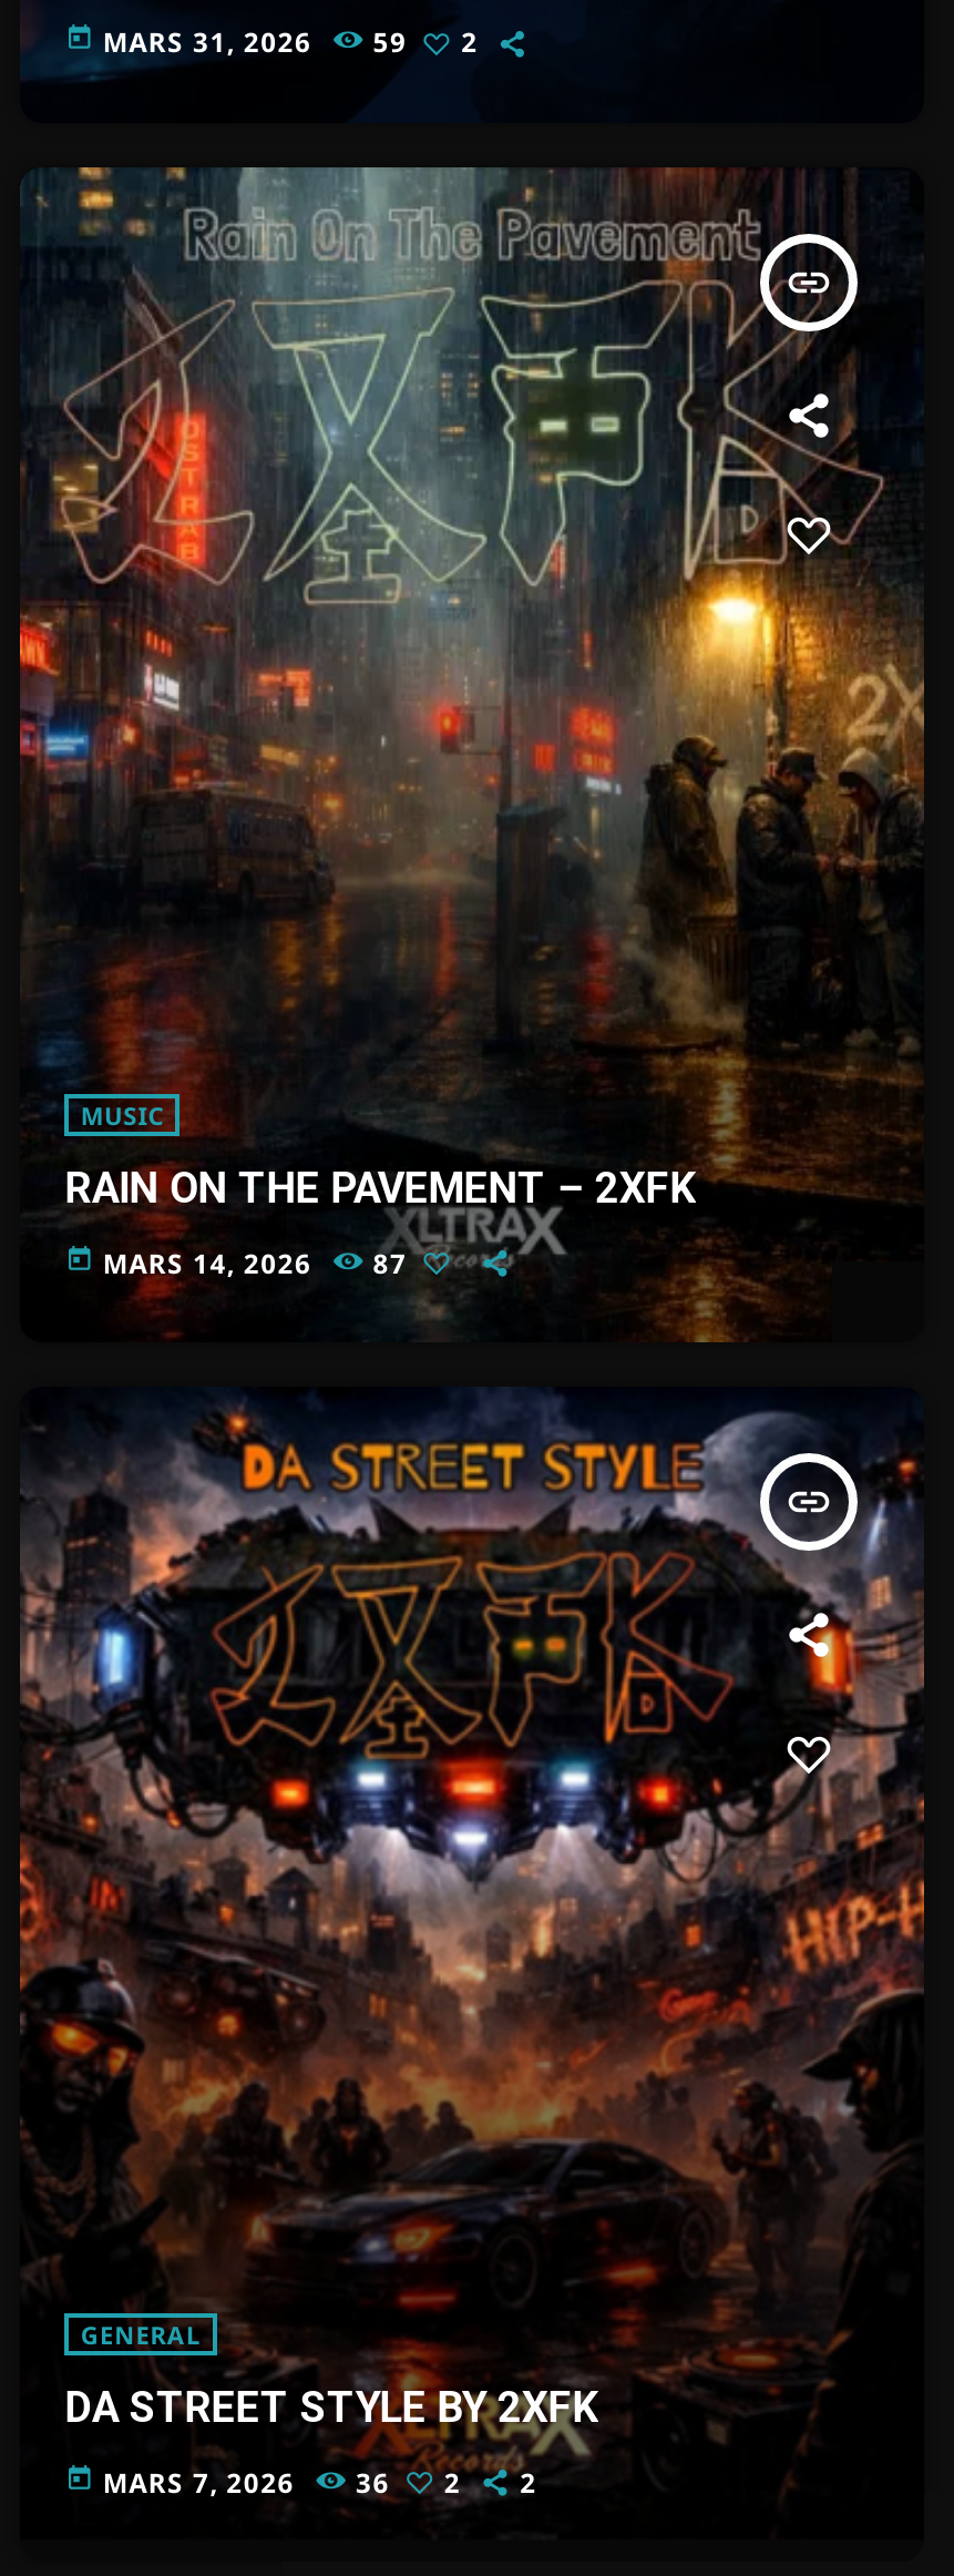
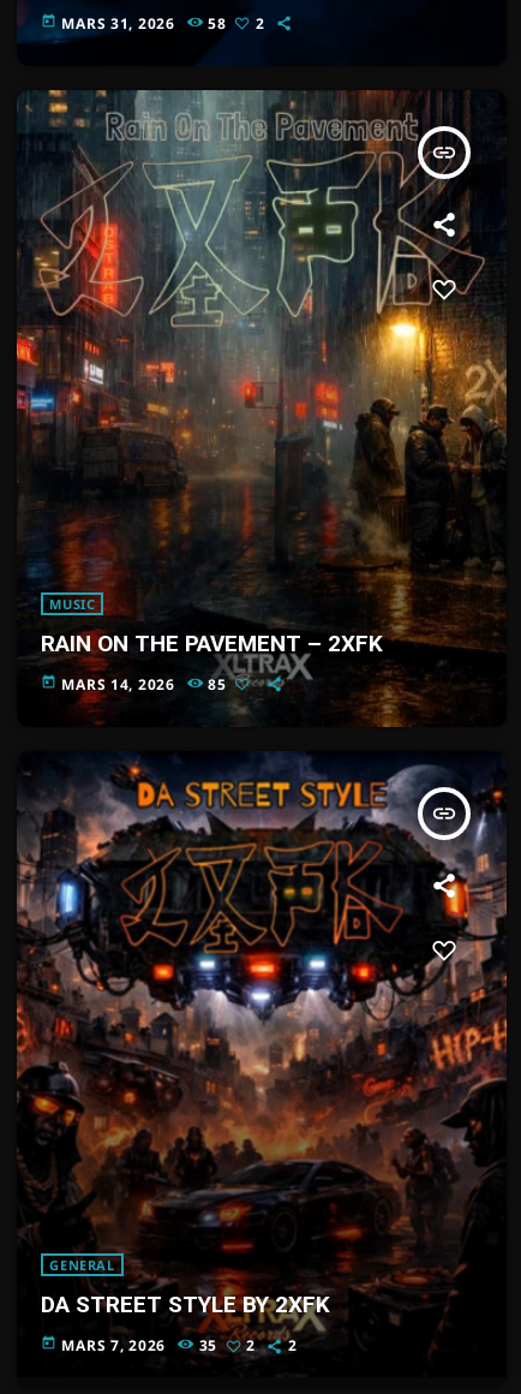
- 59
+ 58

- 87
+ 85

- 36
+ 35
